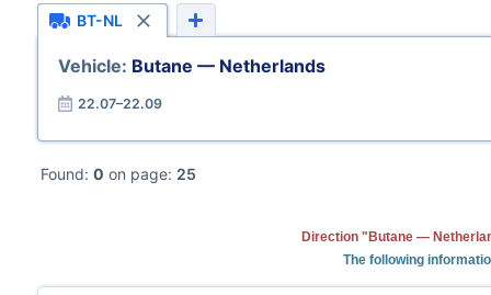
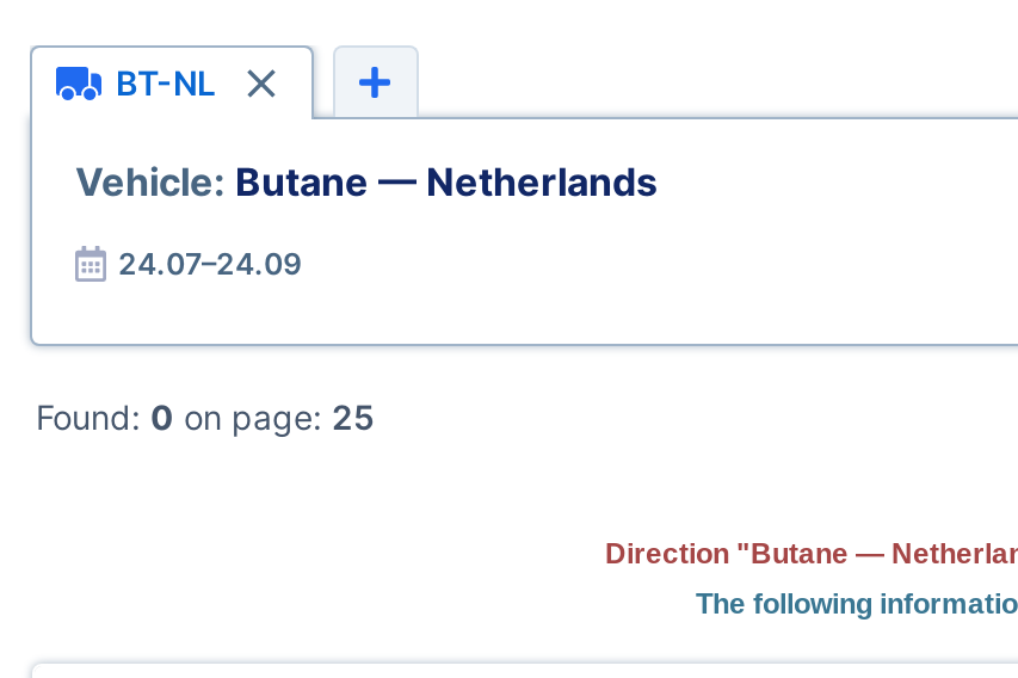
- 22.07–22.09
+ 24.07–24.09
